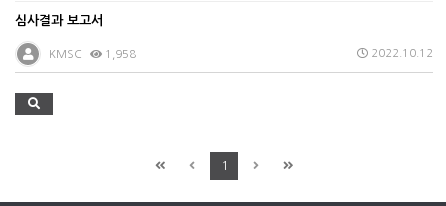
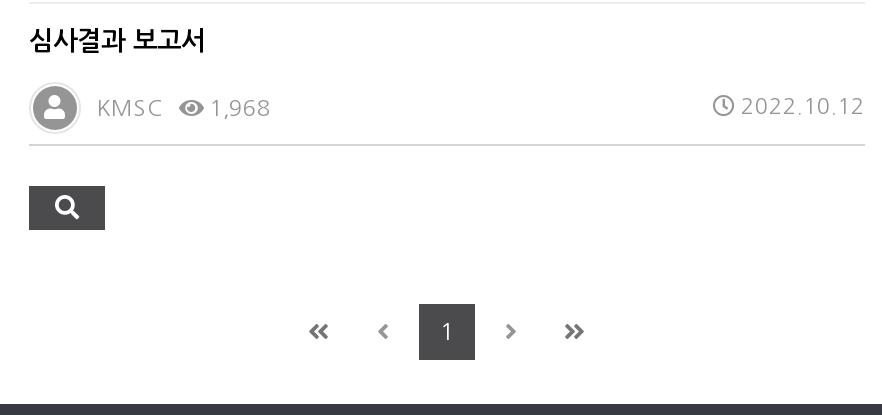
- KMSC 1,958
+ KMSC 1,968
